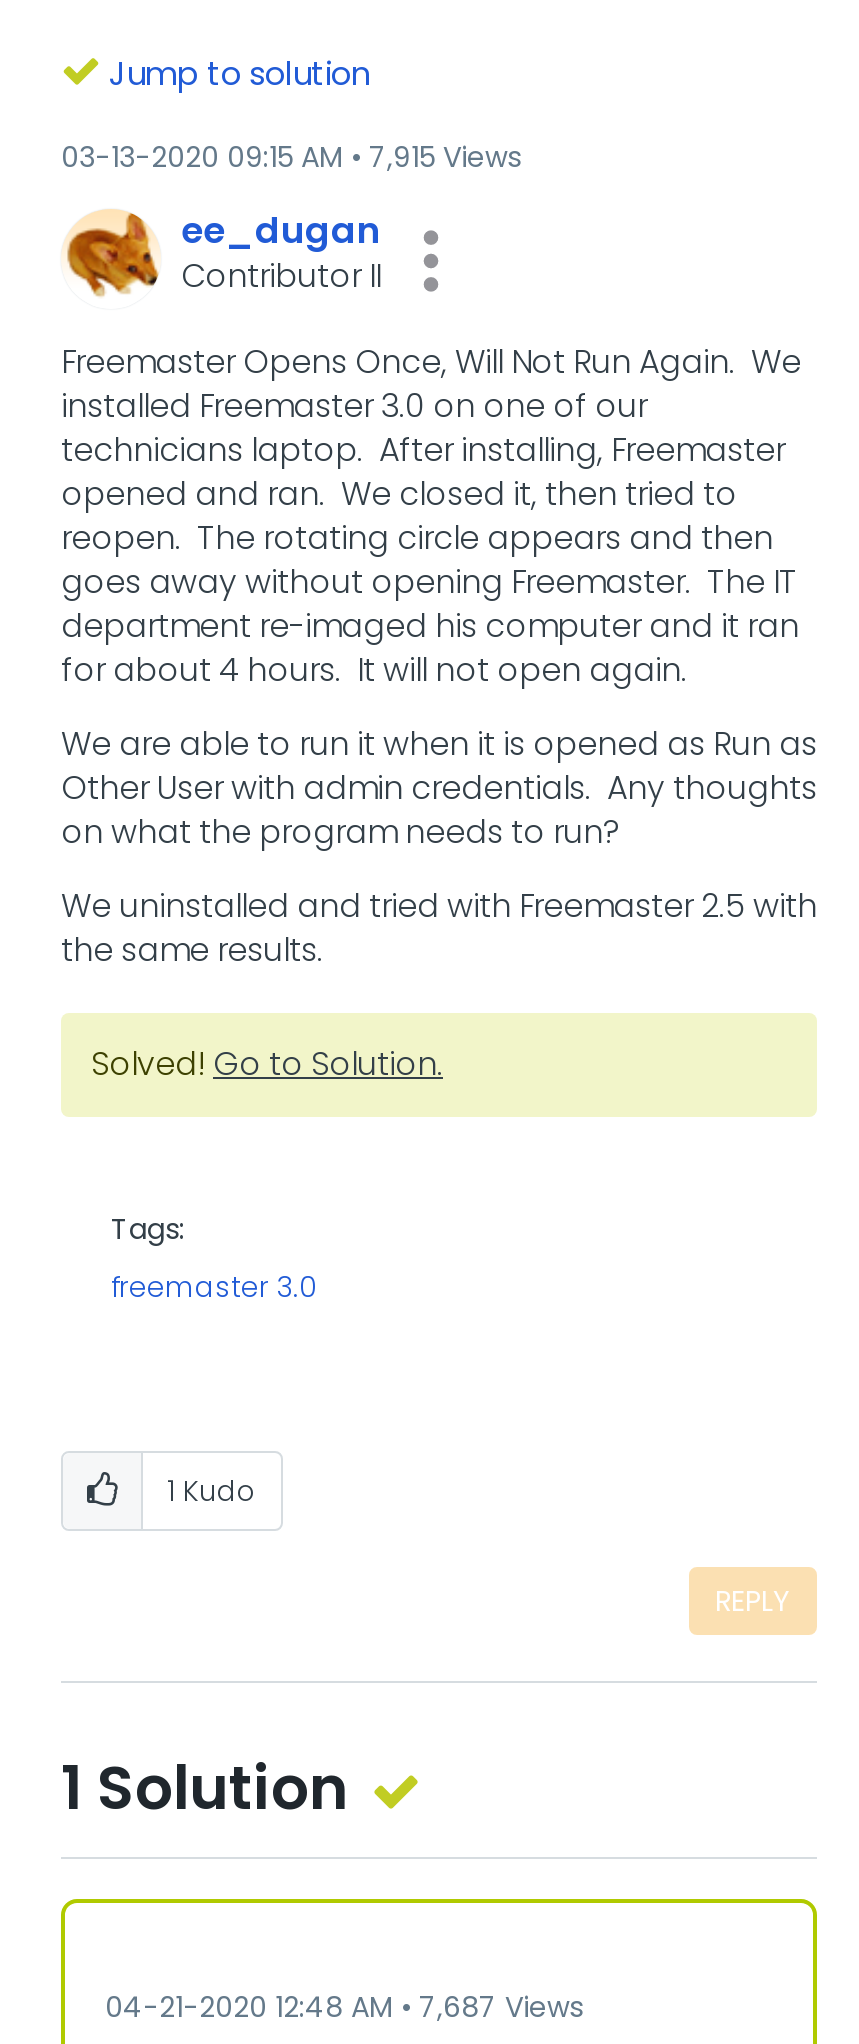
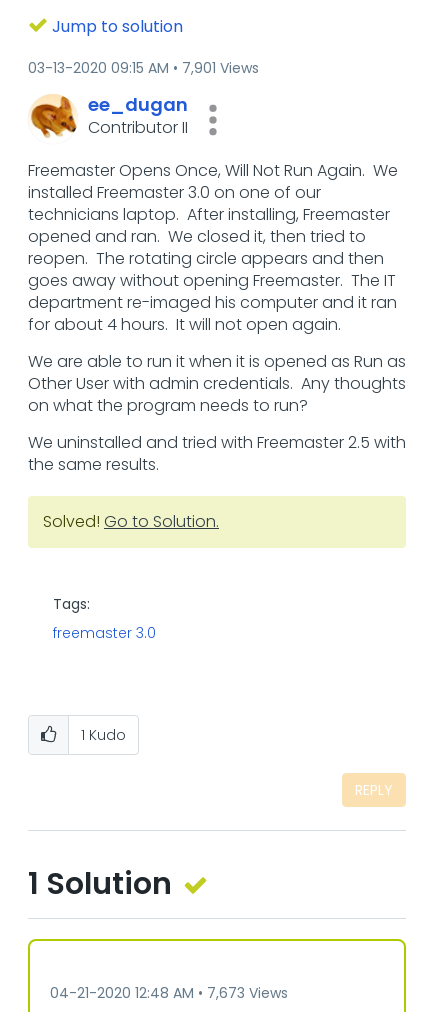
- 03-13-2020 09:15 AM 7,915 Views
+ 03-13-2020 09:15 AM 7,901 Views

- 04-21-2020 12:48 AM 7,687 Views
+ 04-21-2020 12:48 AM 7,673 Views
